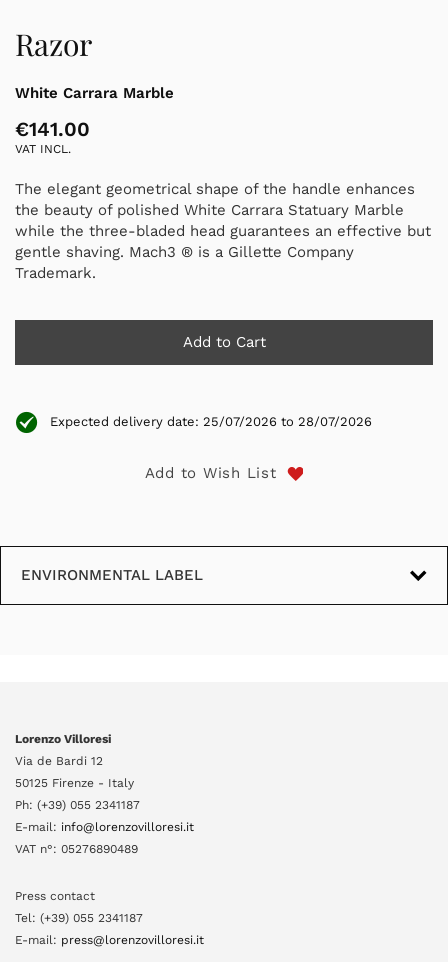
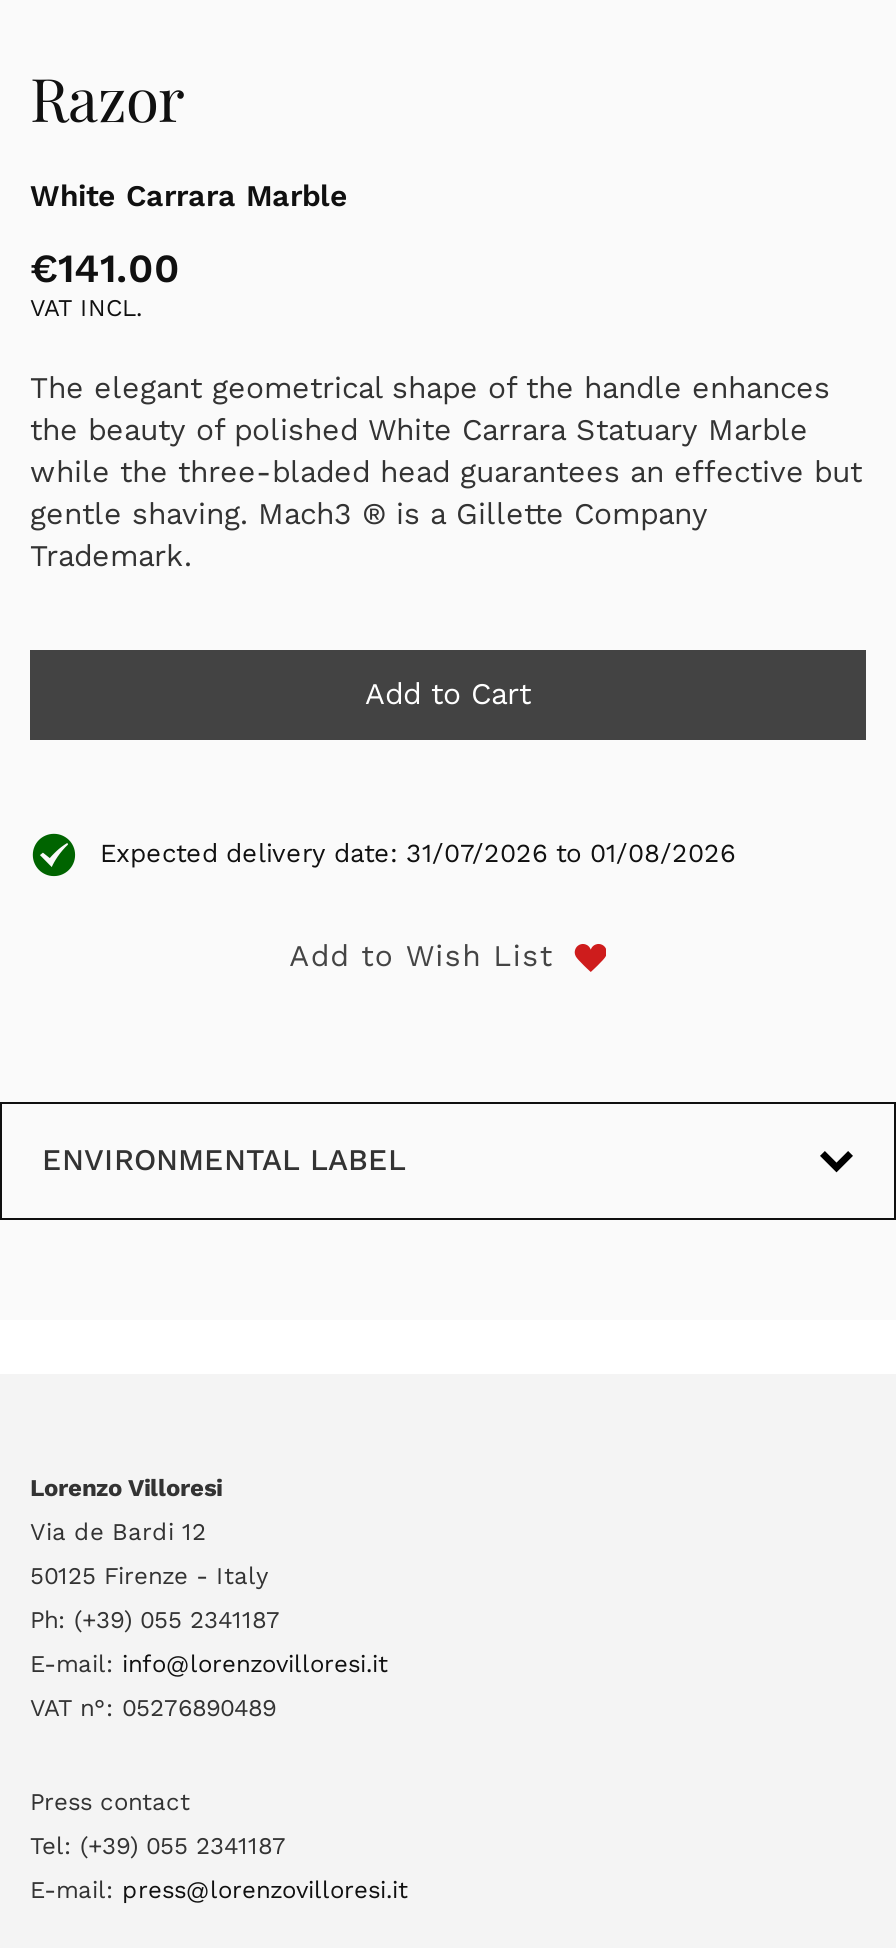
- Expected delivery date: 25/07/2026 to 28/07/2026
+ Expected delivery date: 31/07/2026 to 01/08/2026
